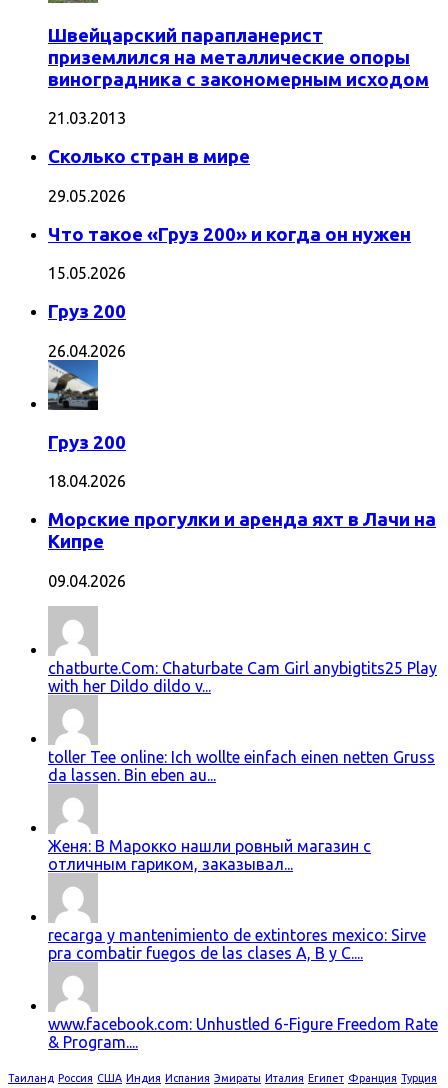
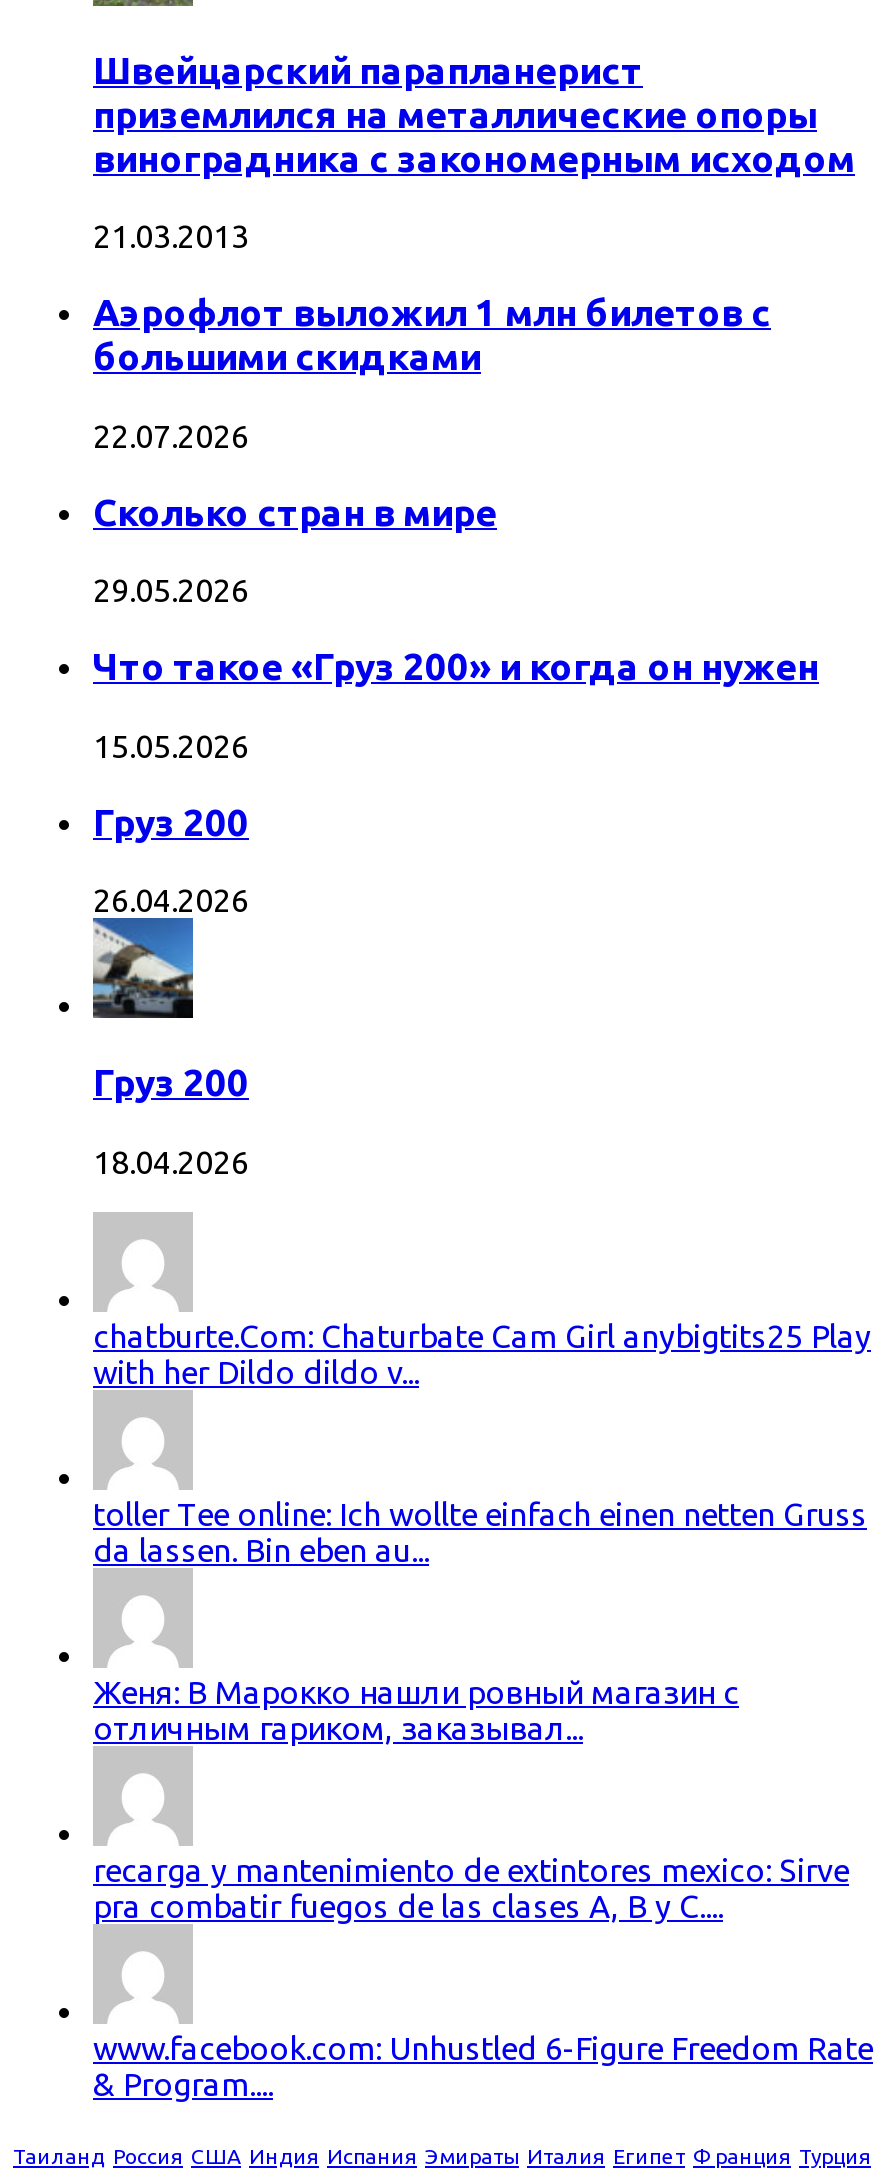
+ Аэрофлот выложил 1 млн билетов с
+ большими скидками
+ 22.07.2026

moved down: [image] | Сколько стран в мире | 29.05.2026 | ... | Груз 200 | 18.04.2026

- Морские прогулки и аренда яхт в Лачи на
- Кипре
- 09.04.2026
